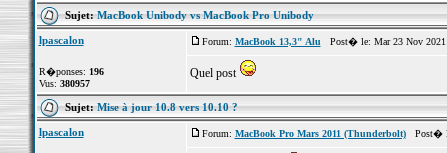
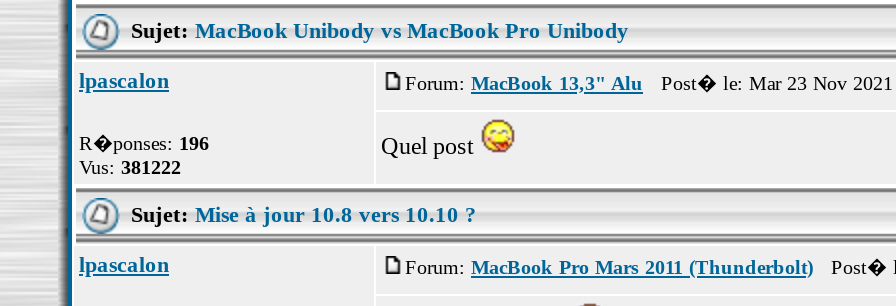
- Vus: 380957
+ Vus: 381222
